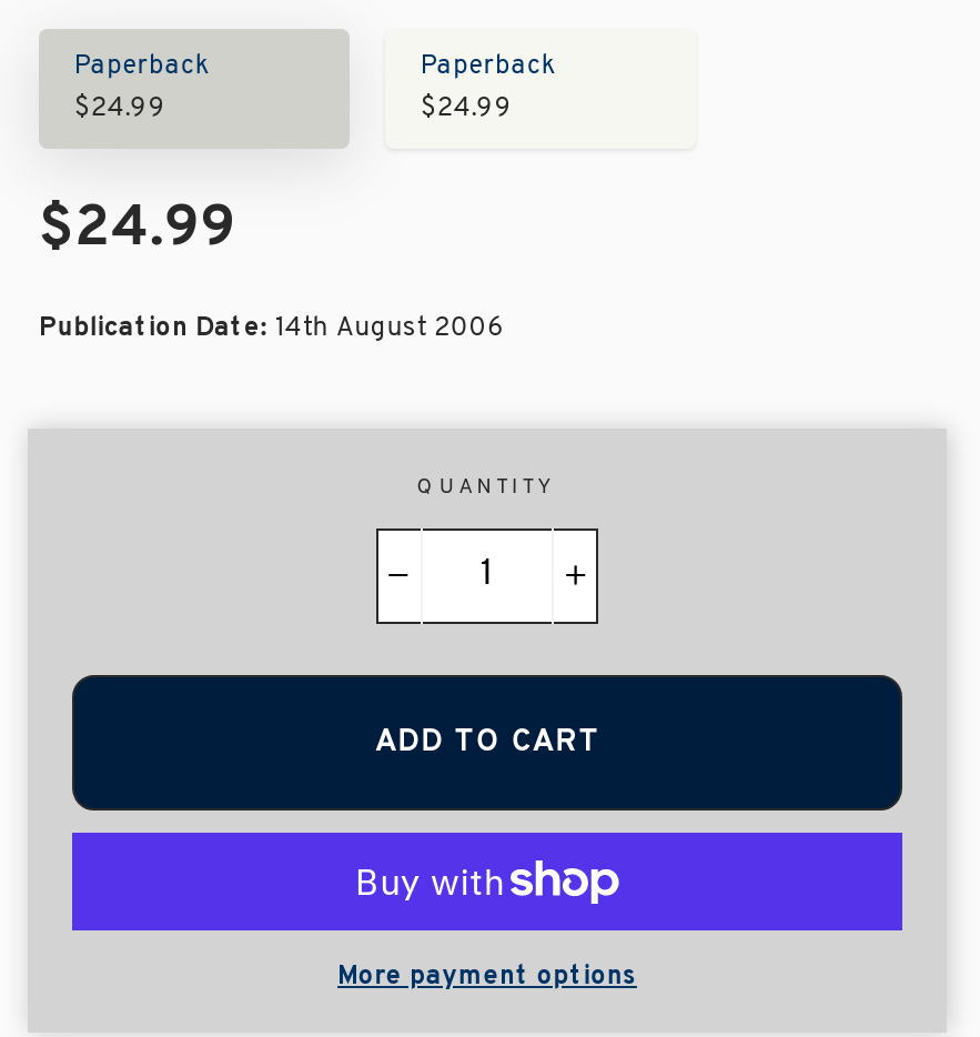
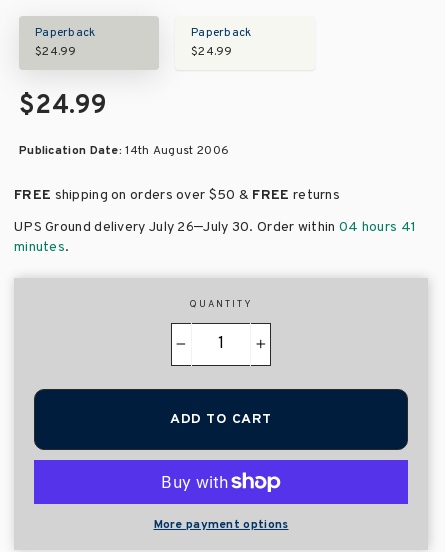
+ FREE shipping on orders over $50 & FREE returns
+ UPS Ground delivery July 26–July 30. Order within 04 hours 41
+ minutes.
